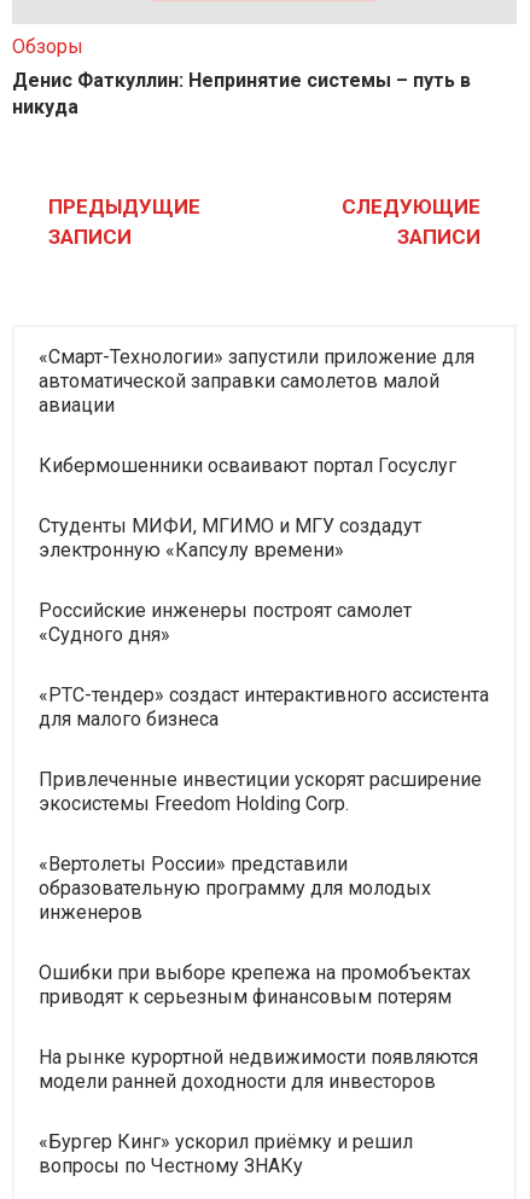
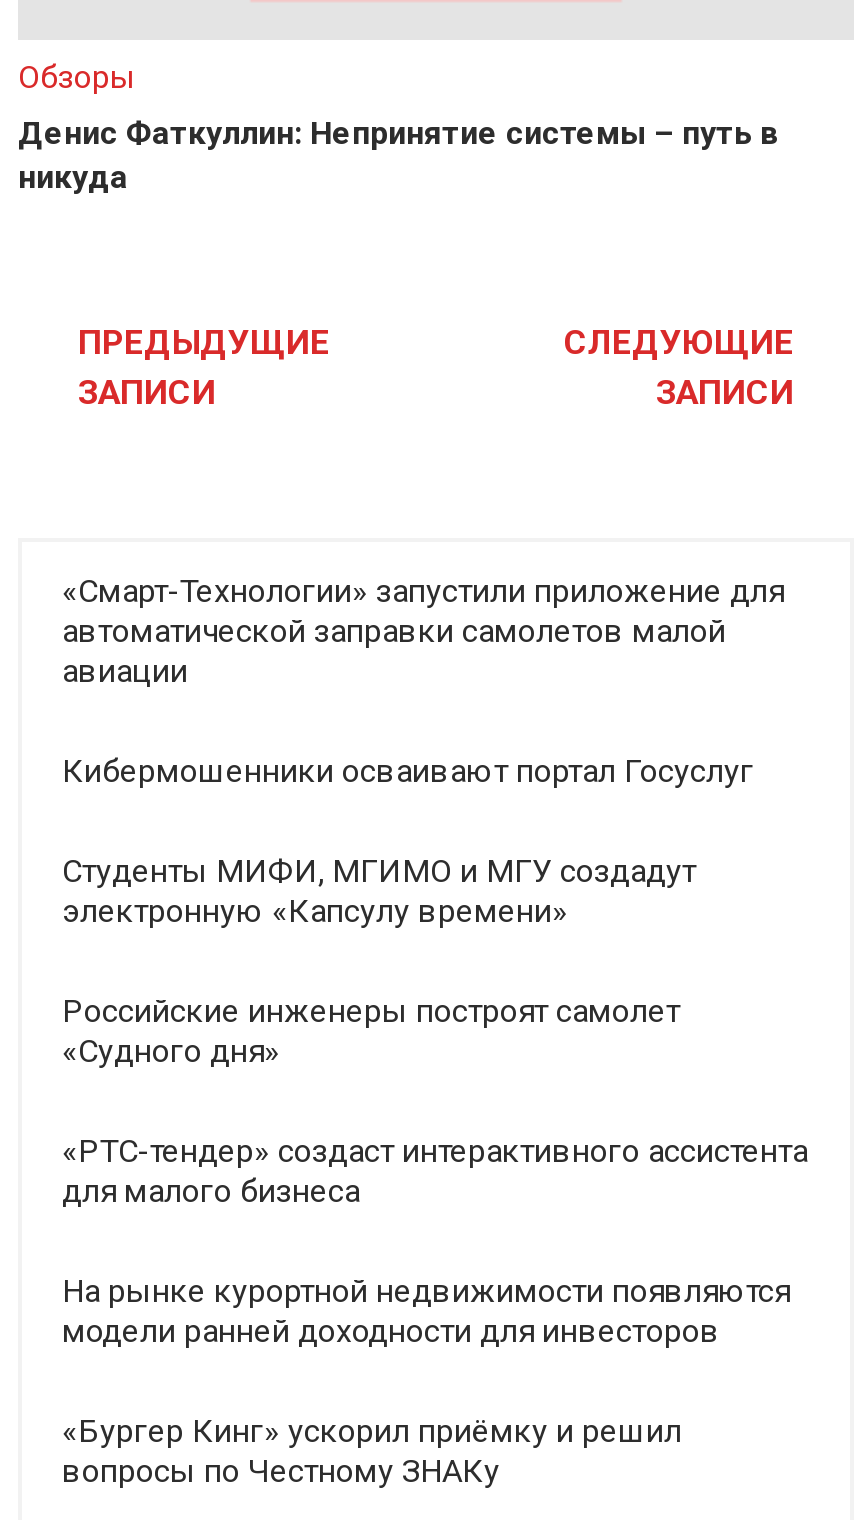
- Привлеченные инвестиции ускорят расширение
- экосистемы Freedom Holding Corp.
- «Вертолеты России» представили
- образовательную программу для молодых
- инженеров
- Ошибки при выборе крепежа на промобъектах
- приводят к серьезным финансовым потерям
